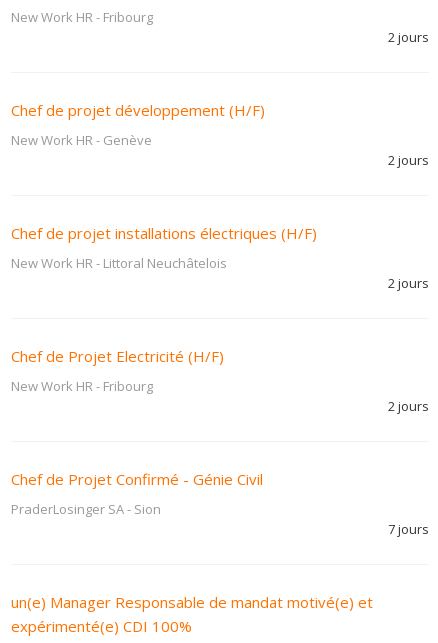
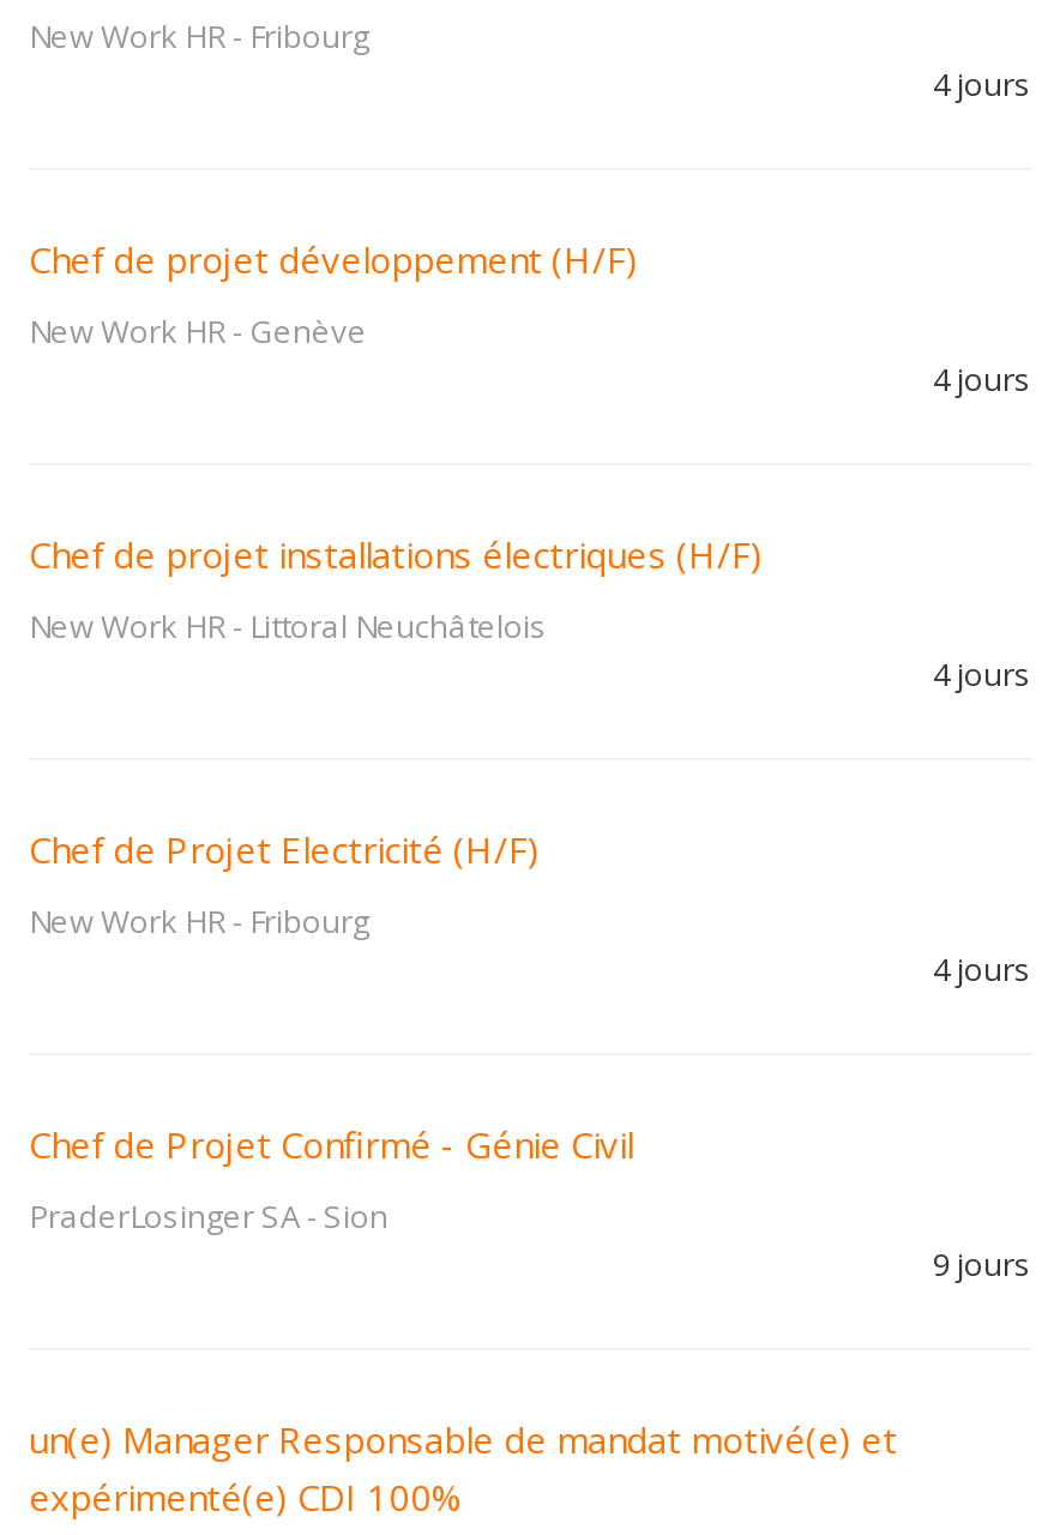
- 2 jours
+ 4 jours

- 2 jours
+ 4 jours

- 2 jours
+ 4 jours

- 2 jours
+ 4 jours

- 7 jours
+ 9 jours
